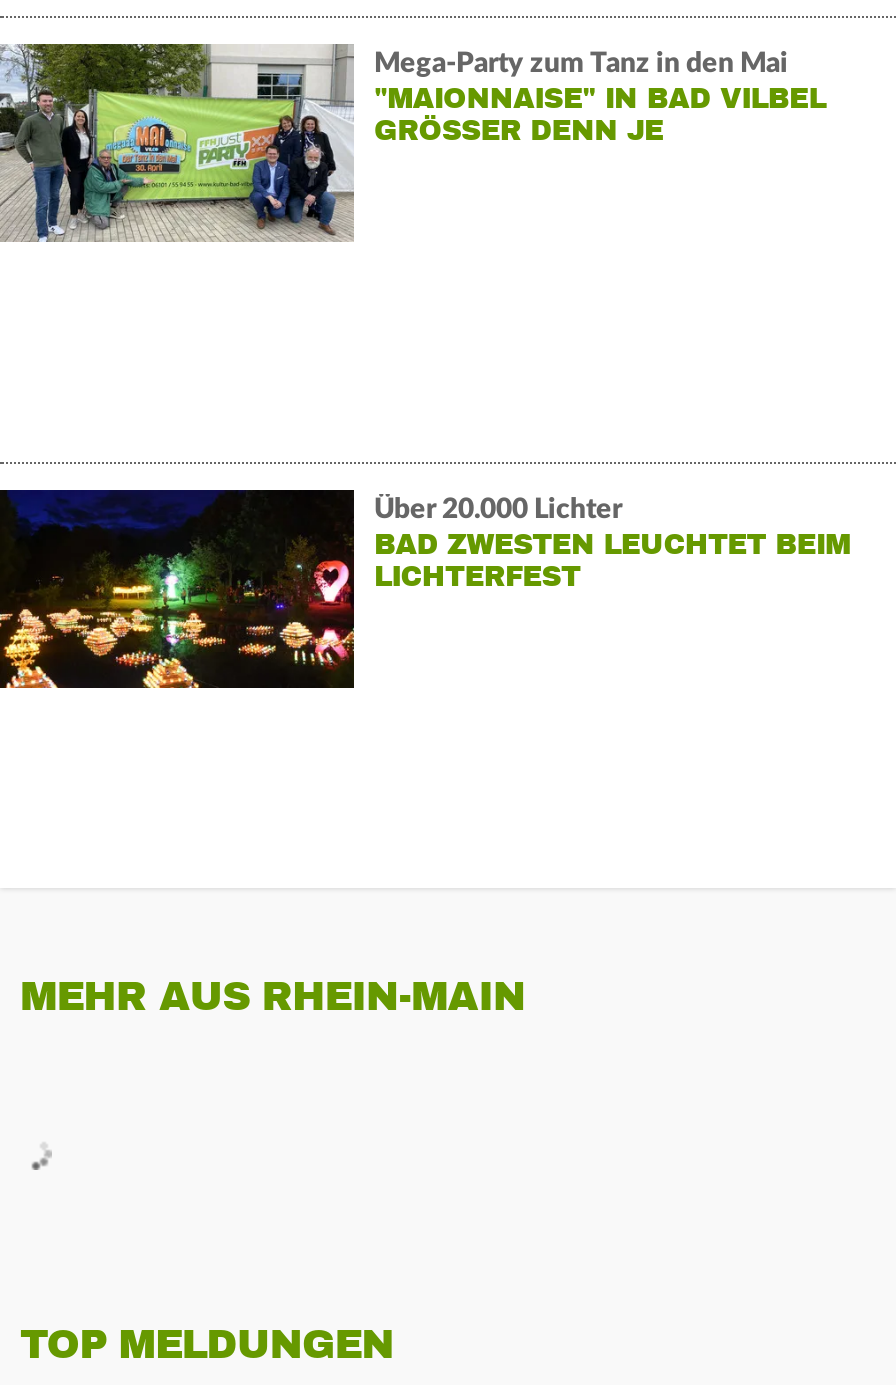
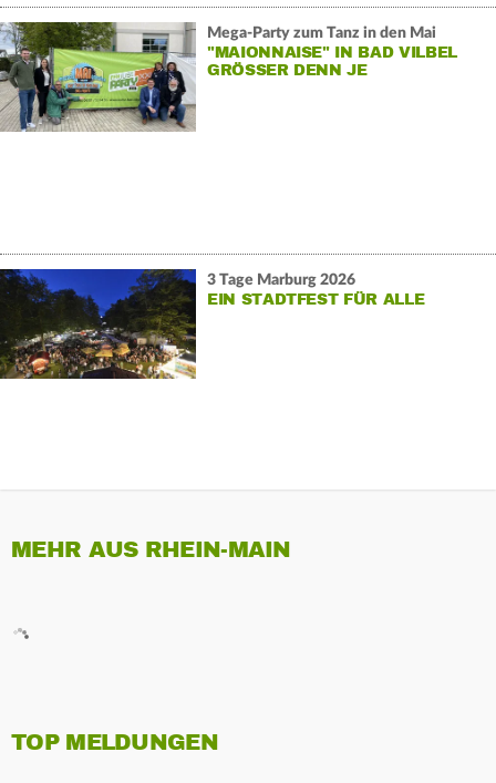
- [image]
- Über 20.000 Lichter
- BAD ZWESTEN LEUCHTET BEIM
- LICHTERFEST
+ [image]
+ 3 Tage Marburg 2026
+ EIN STADTFEST FÜR ALLE
